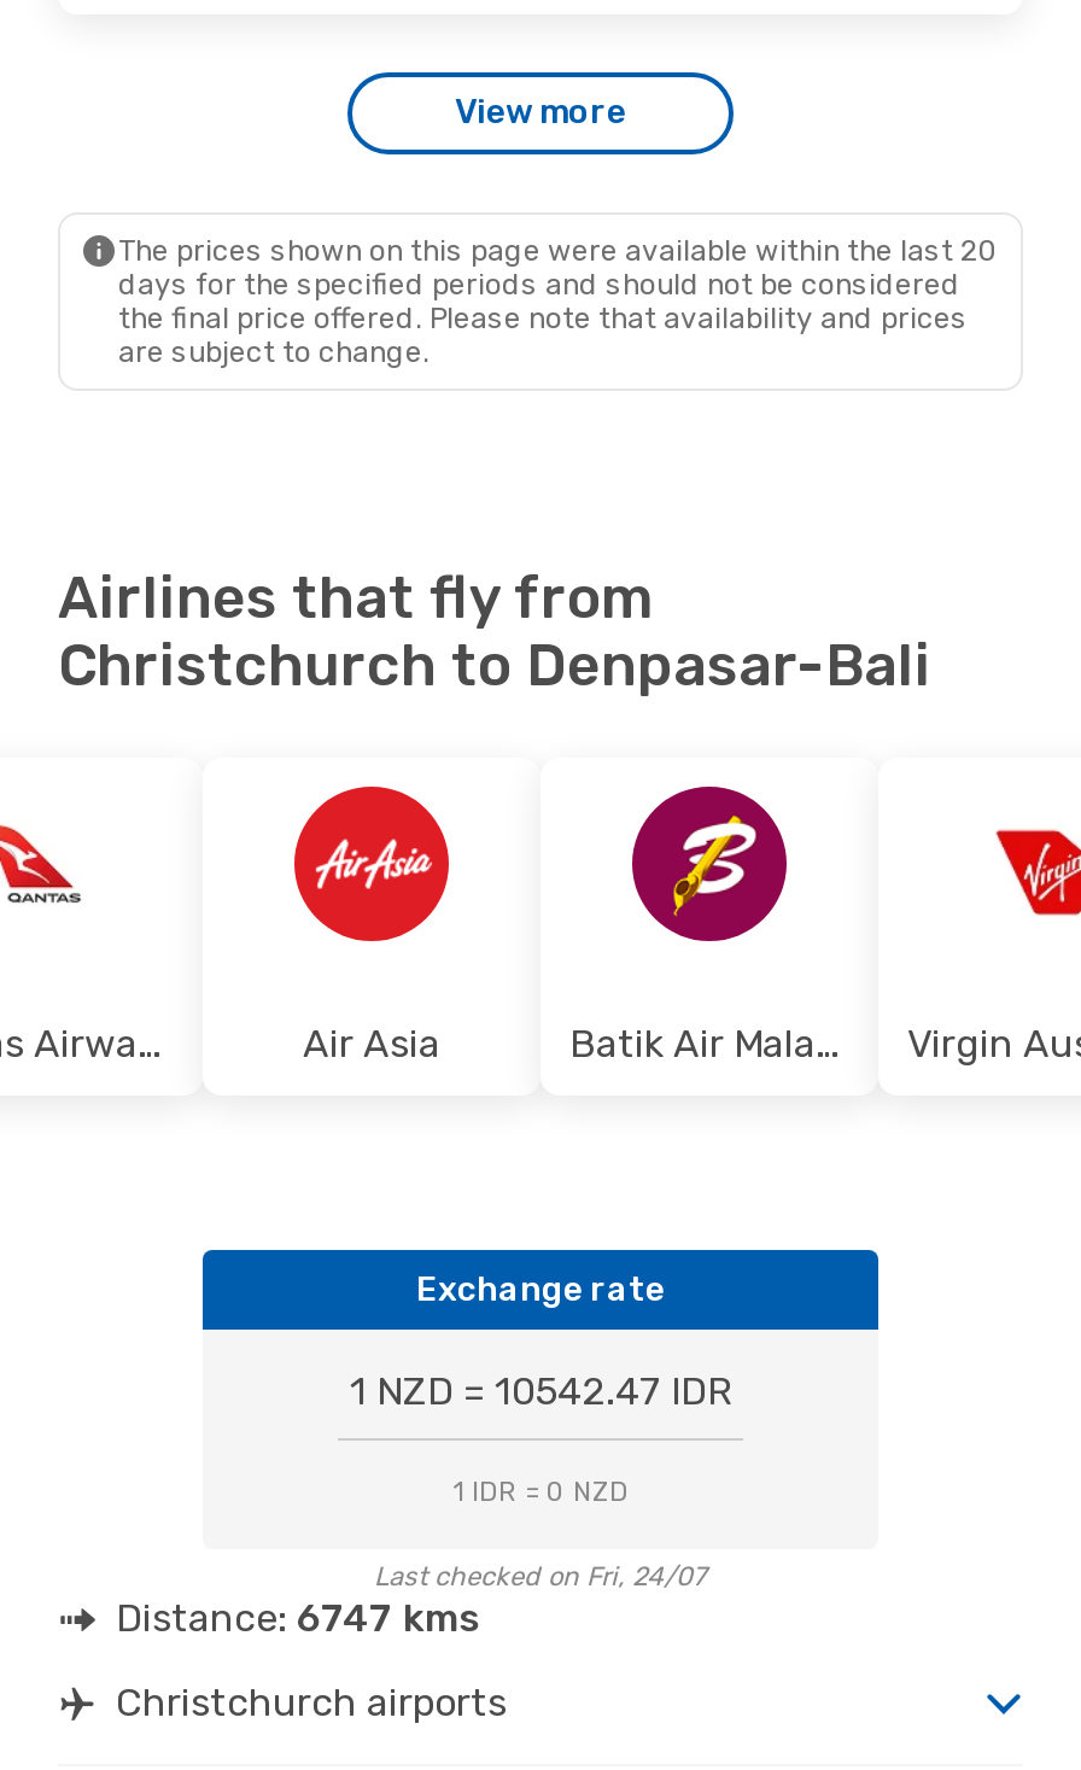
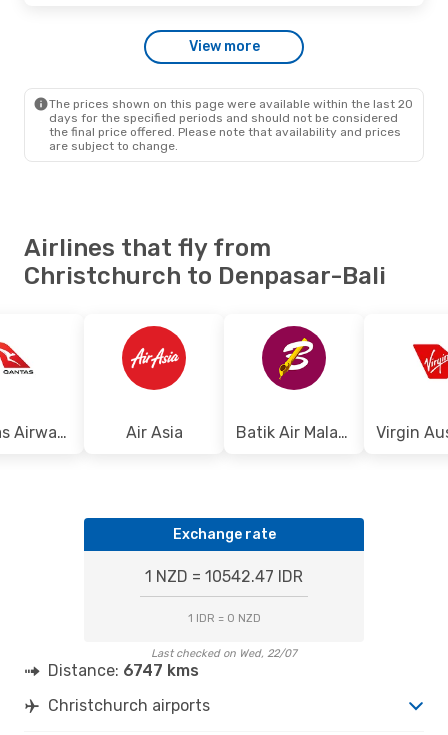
- Last checked on Fri, 24/07
+ Last checked on Wed, 22/07
